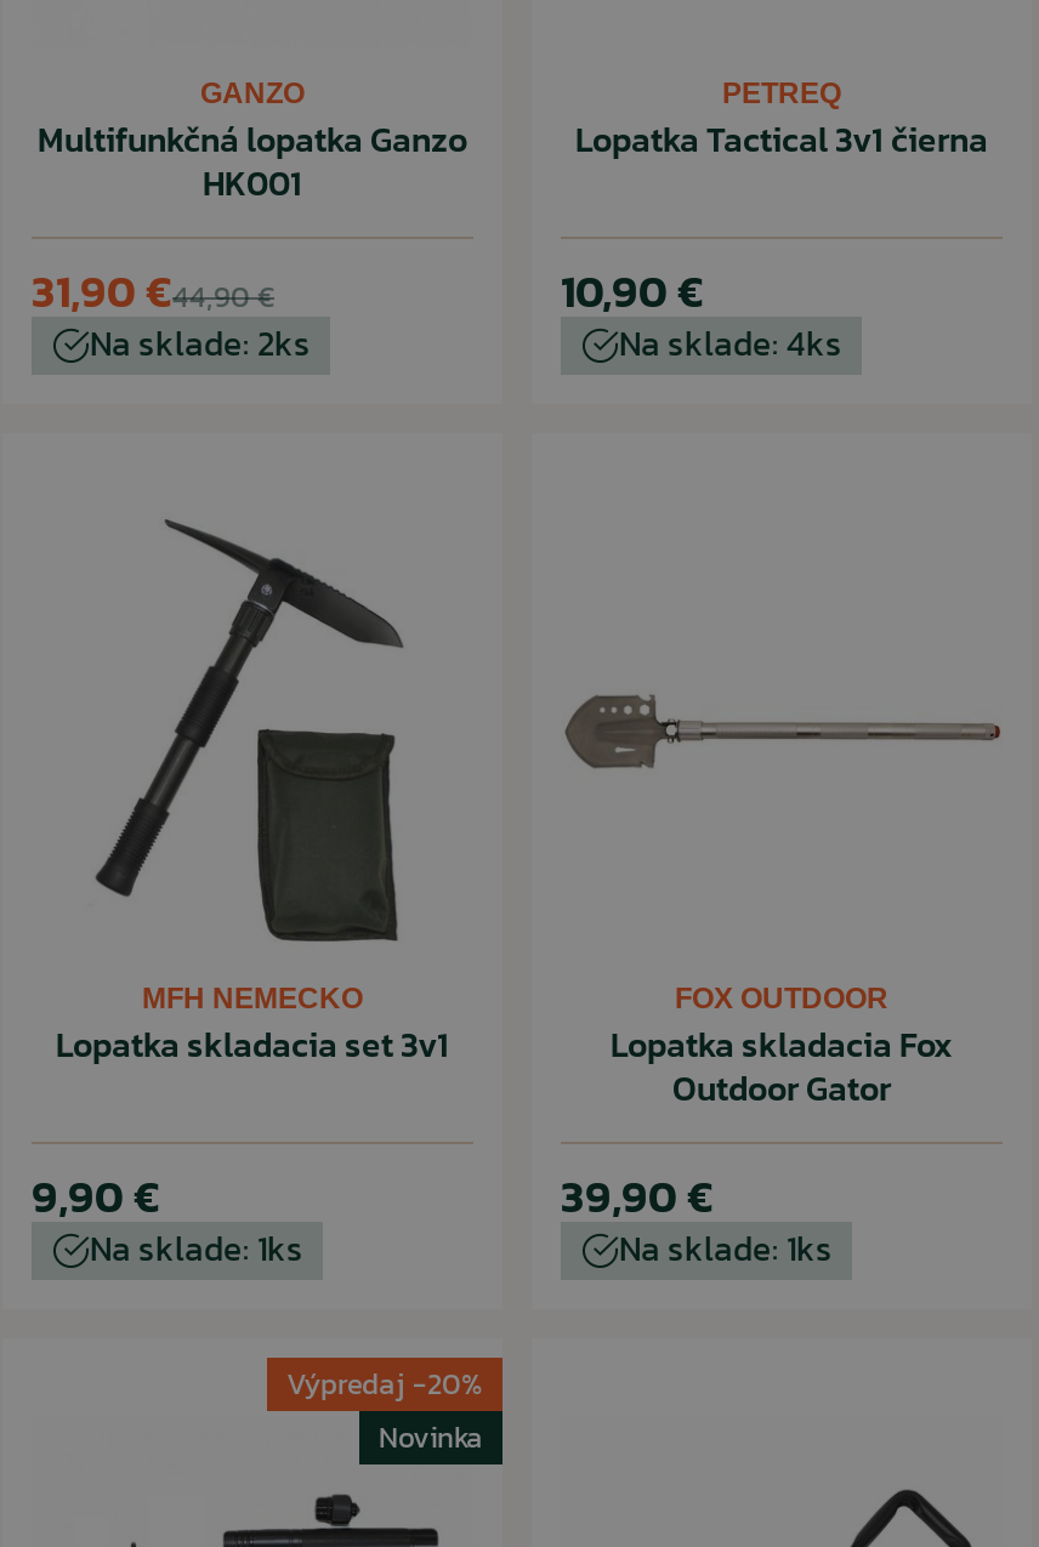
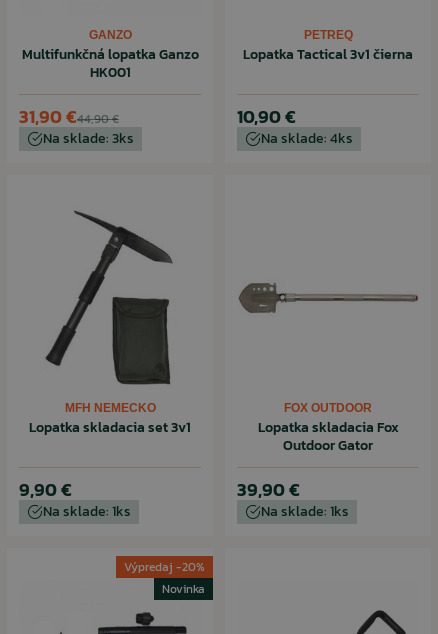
- Na sklade: 2ks
+ Na sklade: 3ks
